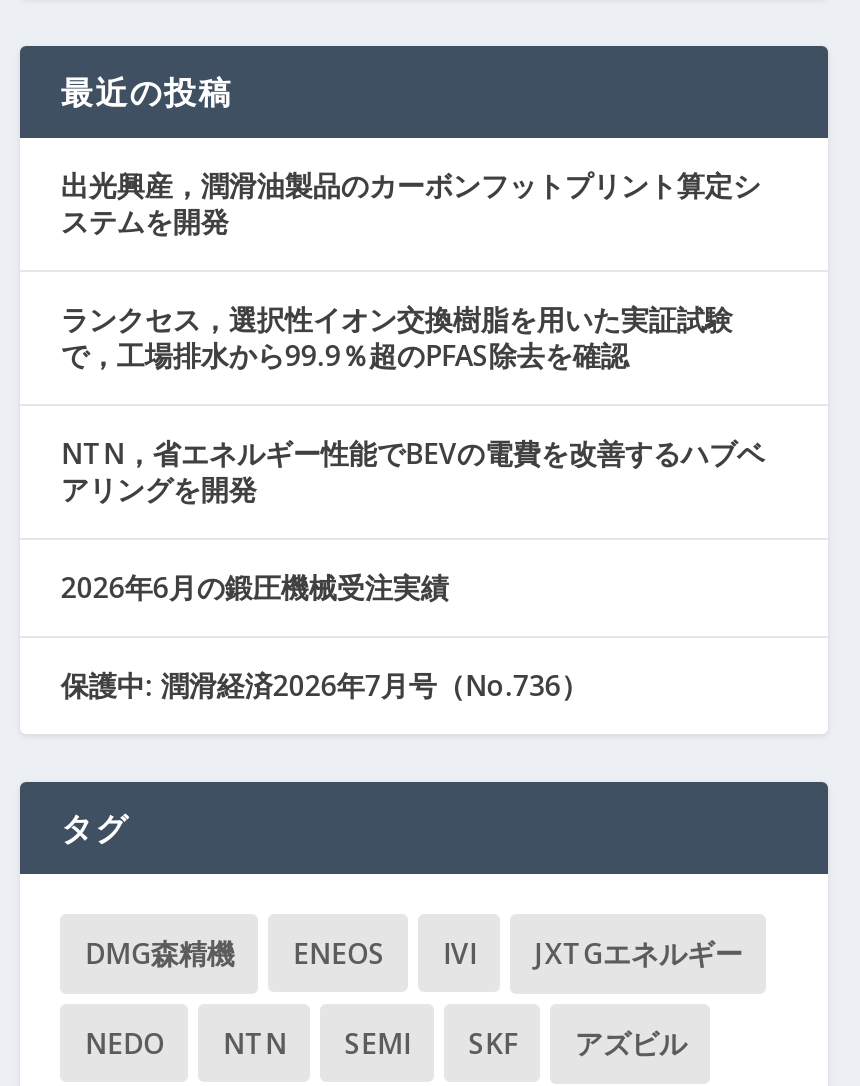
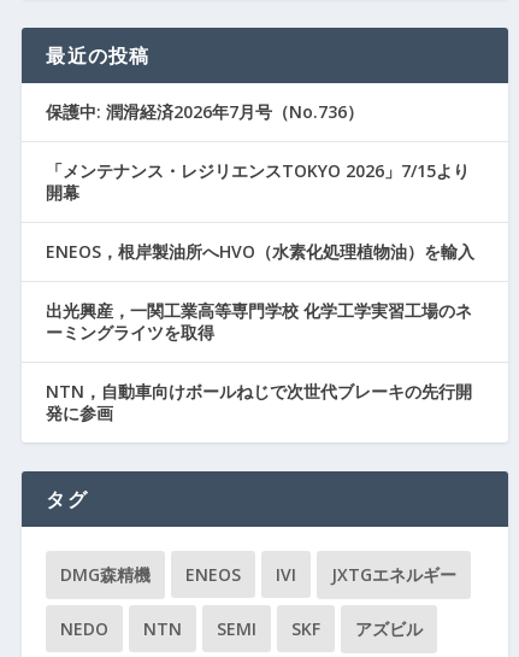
- 出光興産，潤滑油製品のカーボンフットプリント算定シ
- ステムを開発
- ランクセス，選択性イオン交換樹脂を用いた実証試験
- で，工場排水から99.9％超のPFAS除去を確認
- NTN，省エネルギー性能でBEVの電費を改善するハブベ
- アリングを開発
- 2026年6月の鍛圧機械受注実績

moved up: 保護中: 潤滑経済2026年7月号（No.736）

+ 「メンテナンス・レジリエンスTOKYO 2026」7/15より
+ 開幕
+ ENEOS，根岸製油所へHVO（水素化処理植物油）を輸入
+ 出光興産，一関工業高等専門学校 化学工学実習工場のネ
+ ーミングライツを取得
+ NTN，自動車向けボールねじで次世代ブレーキの先行開
+ 発に参画
